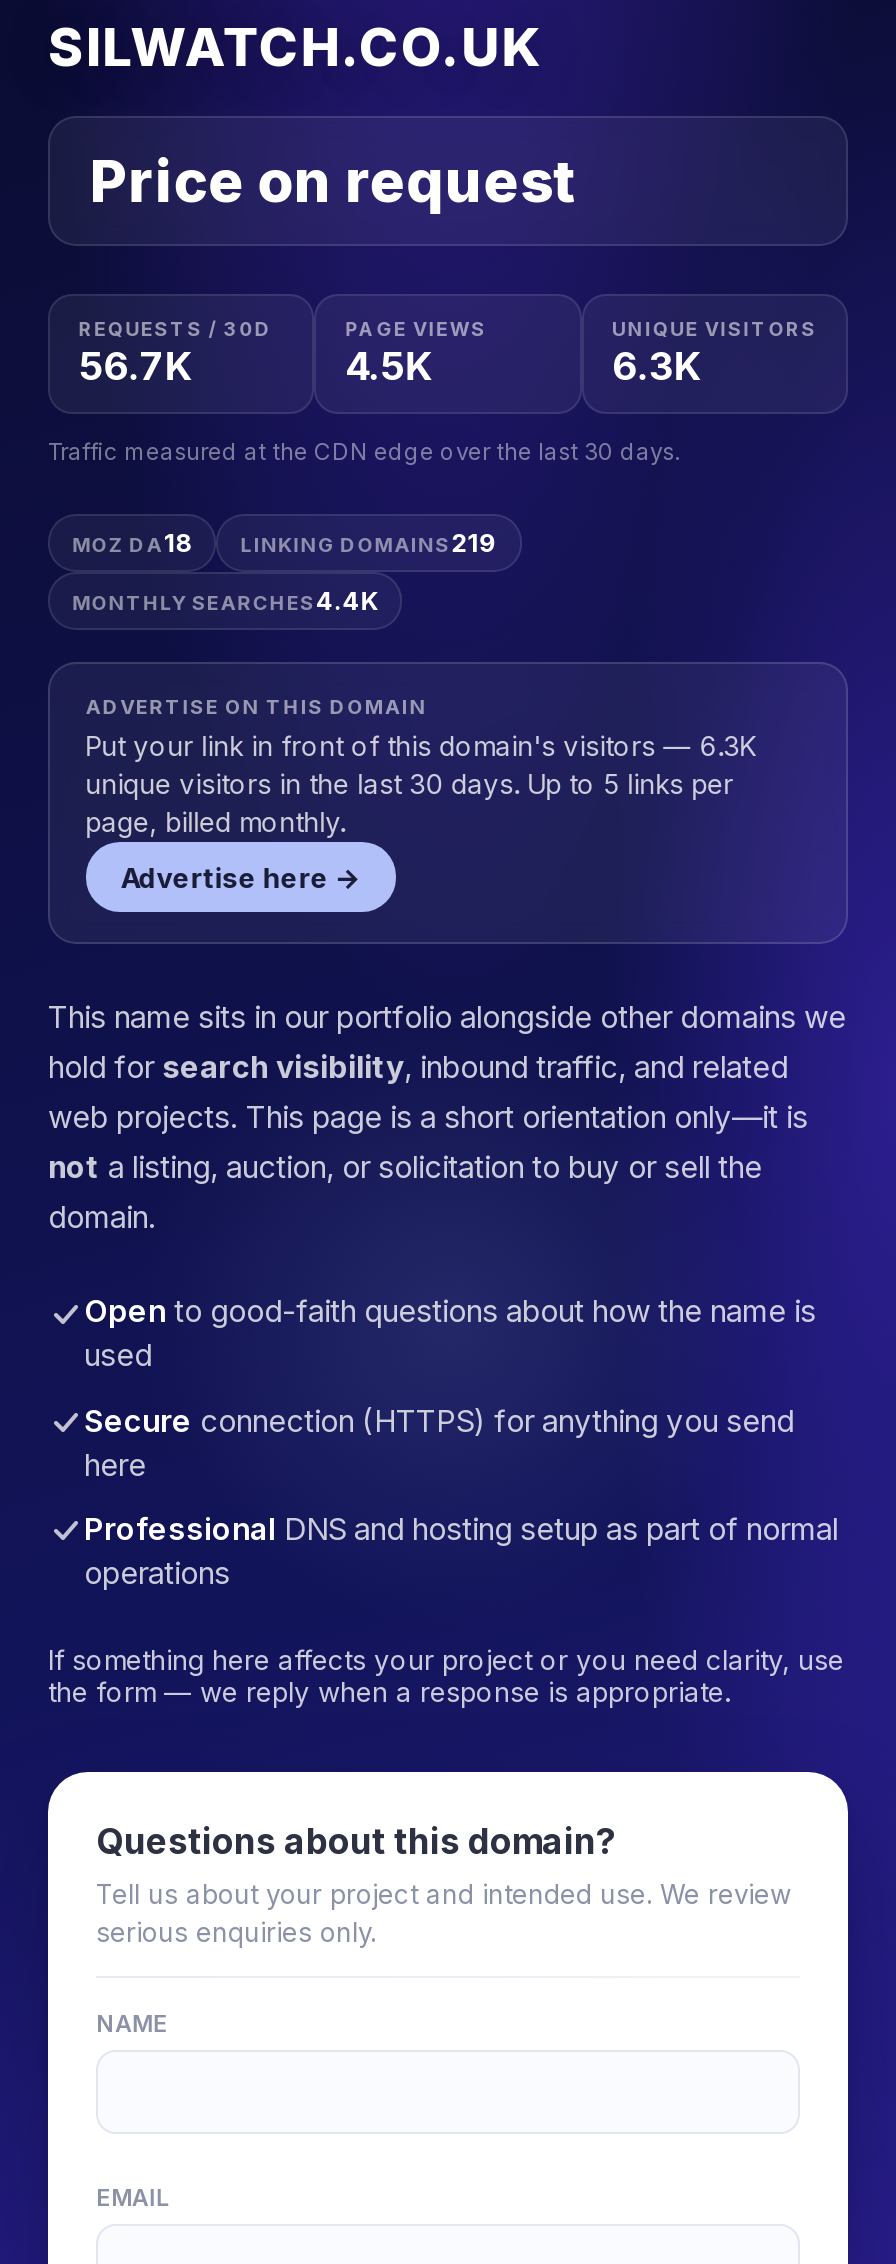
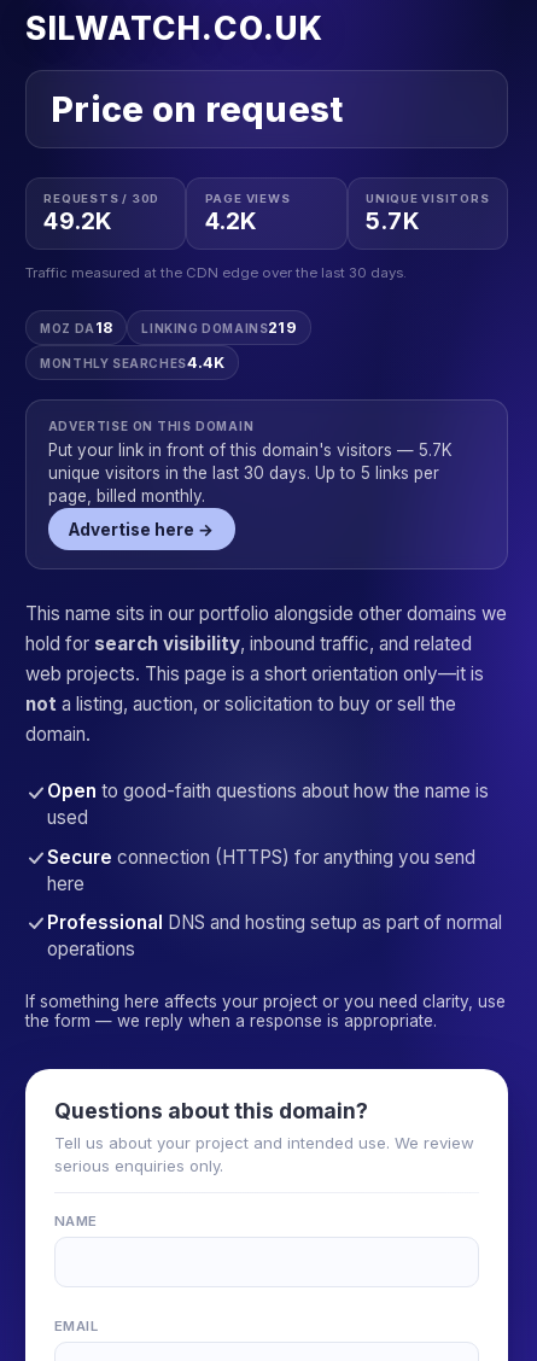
- 56.7K
+ 49.2K

- 4.5K
+ 4.2K

- 6.3K
+ 5.7K

- Put your link in front of this domain's visitors — 6.3K
+ Put your link in front of this domain's visitors — 5.7K
